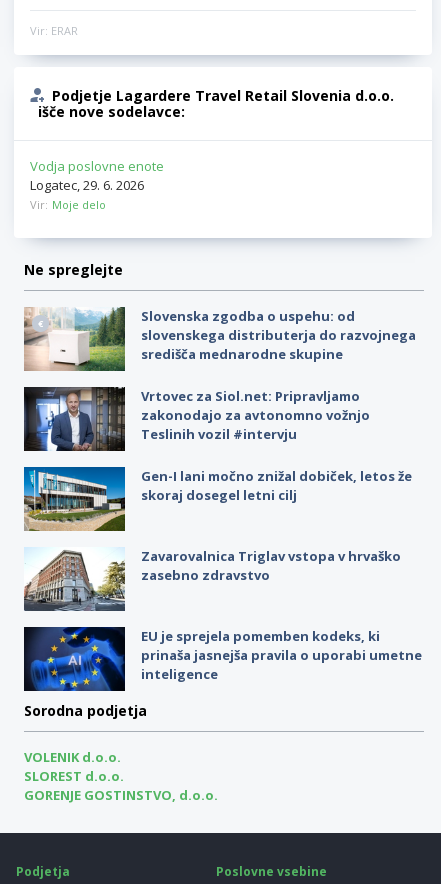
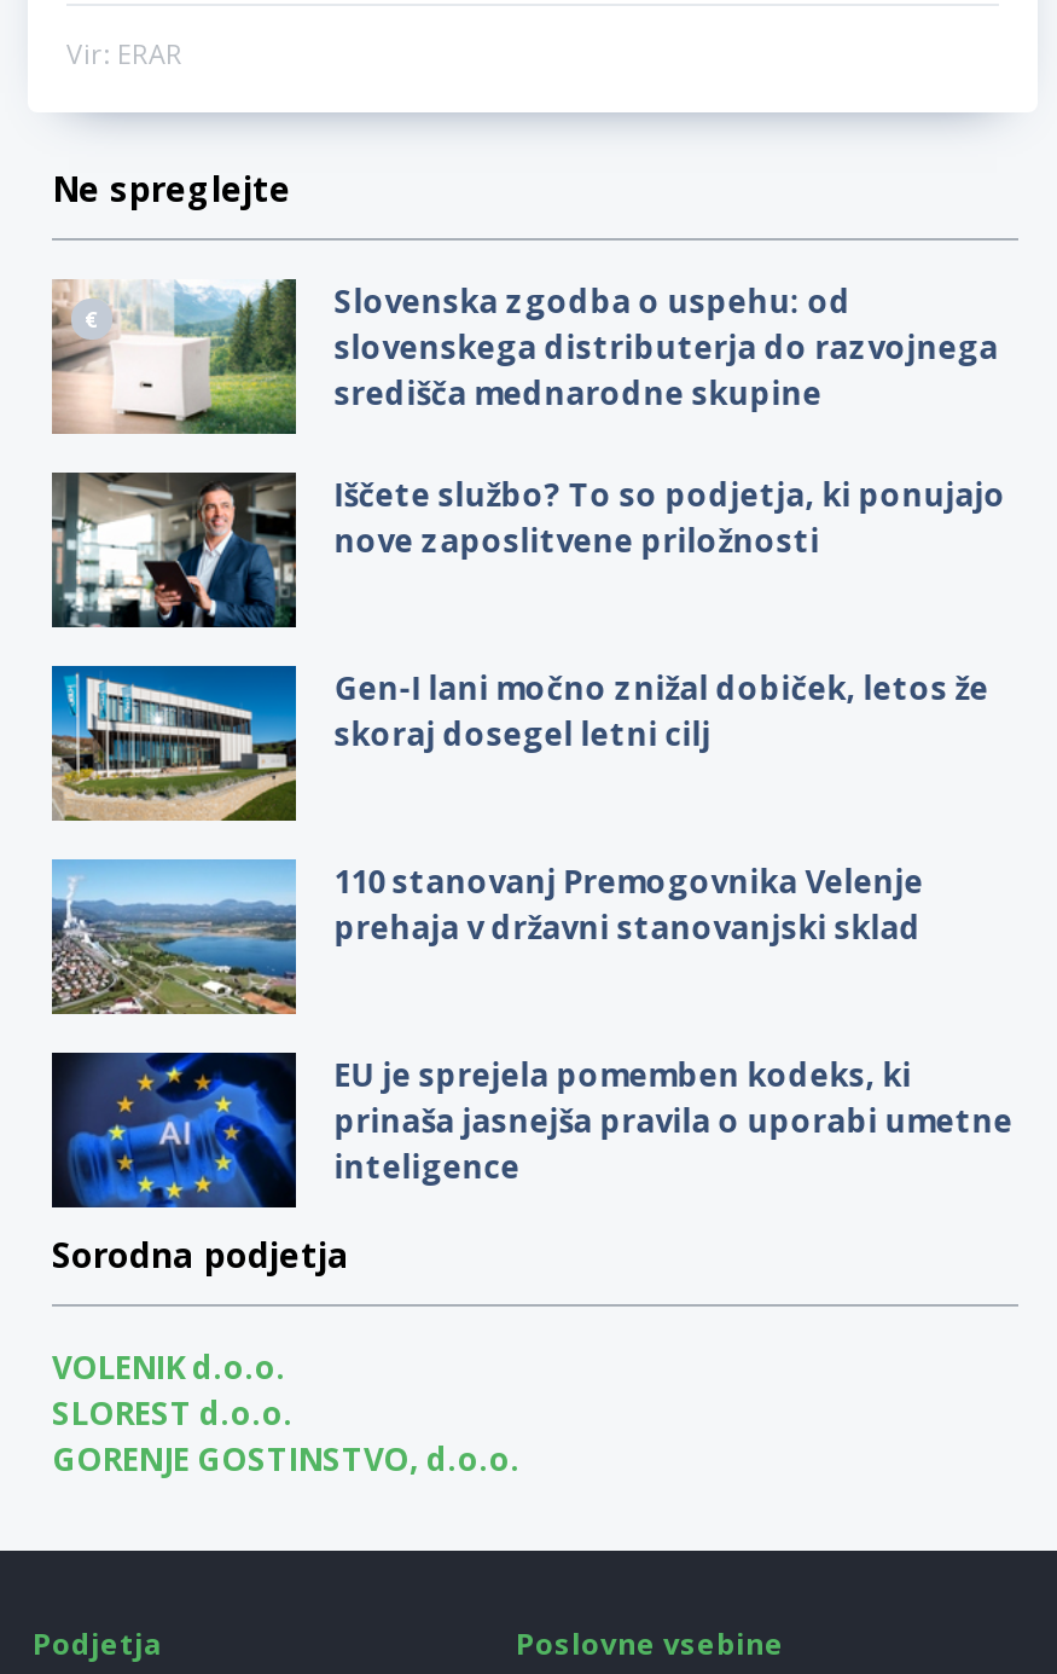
- Podjetje Lagardere Travel Retail Slovenia d.o.o.
- išče nove sodelavce:
- Vodja poslovne enote
- Logatec, 29. 6. 2026
- Vir: Moje delo

- [image]
- Vrtovec za Siol.net: Pripravljamo
- zakonodajo za avtonomno vožnjo
- Teslinih vozil #intervju
+ [image]
+ Iščete službo? To so podjetja, ki ponujajo
+ nove zaposlitvene priložnosti

- [image]
- Zavarovalnica Triglav vstopa v hrvaško
- zasebno zdravstvo
+ [image]
+ 110 stanovanj Premogovnika Velenje
+ prehaja v državni stanovanjski sklad
